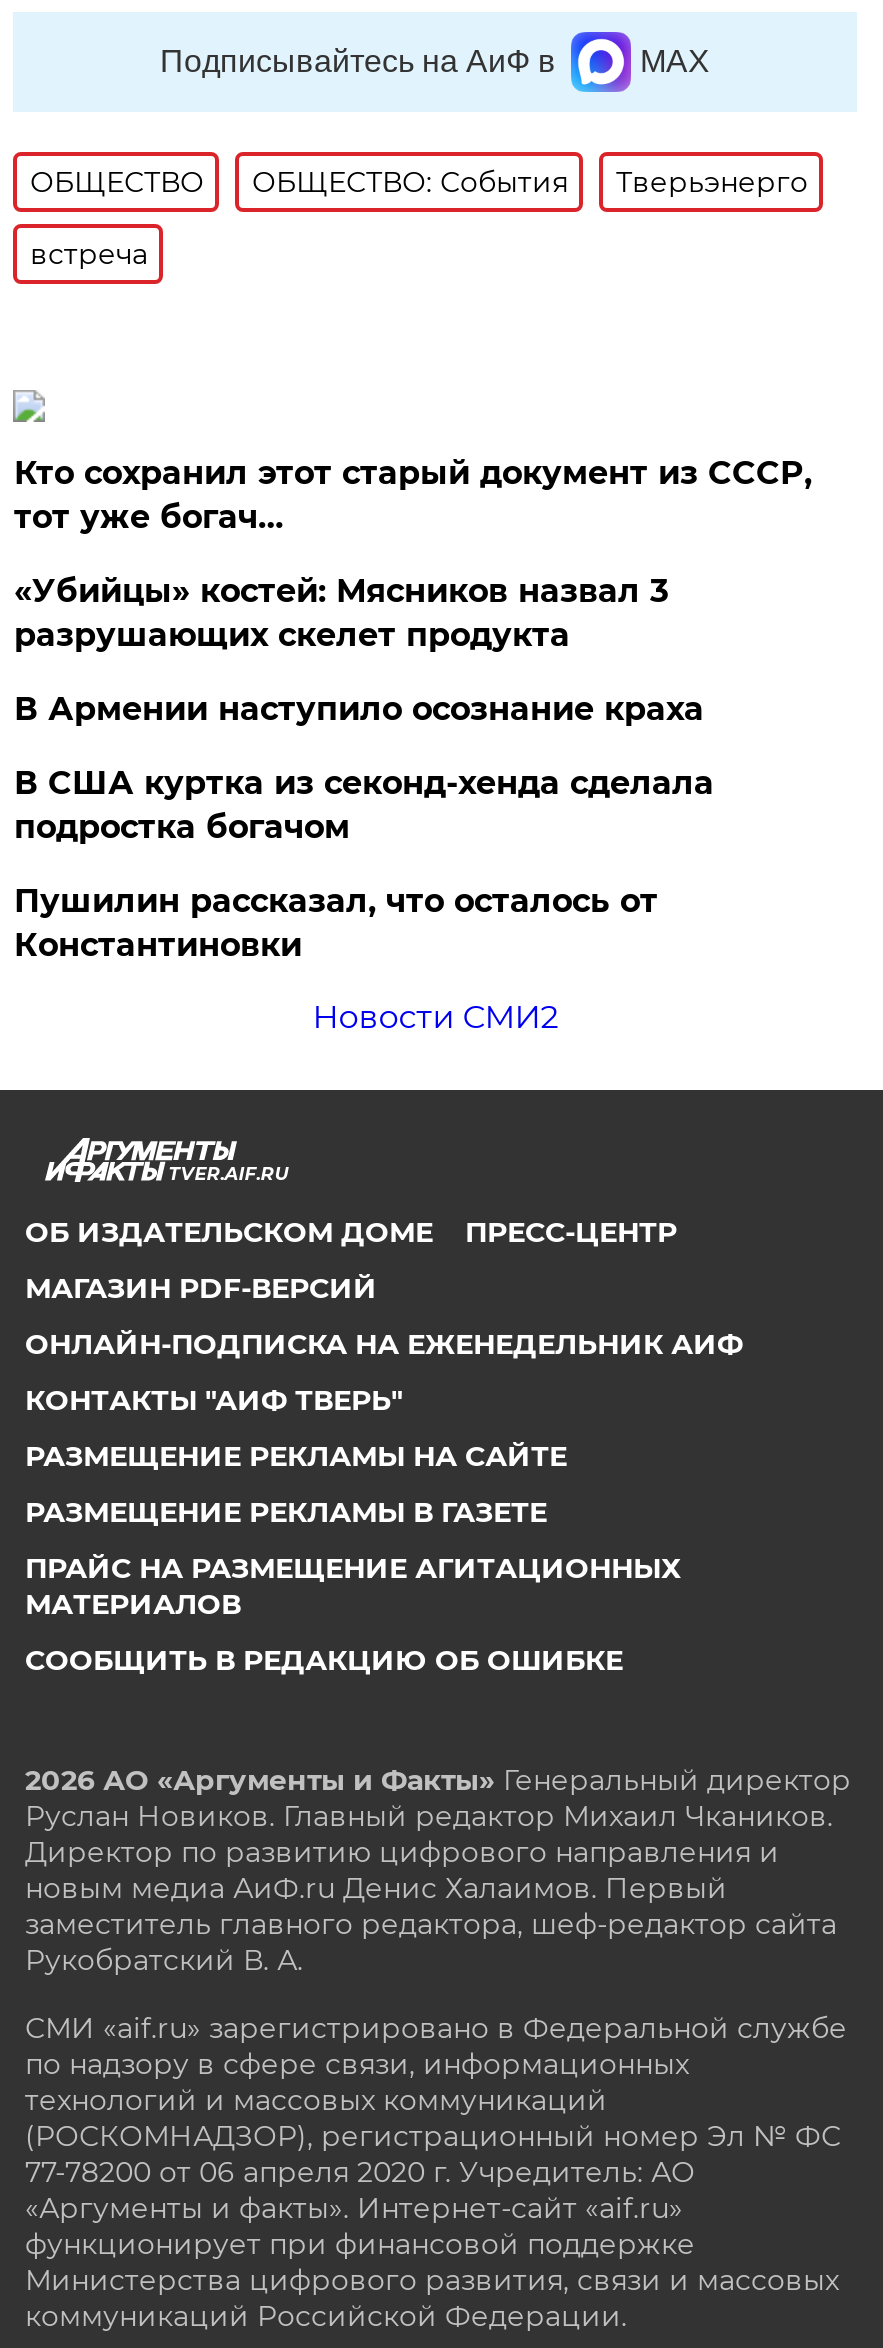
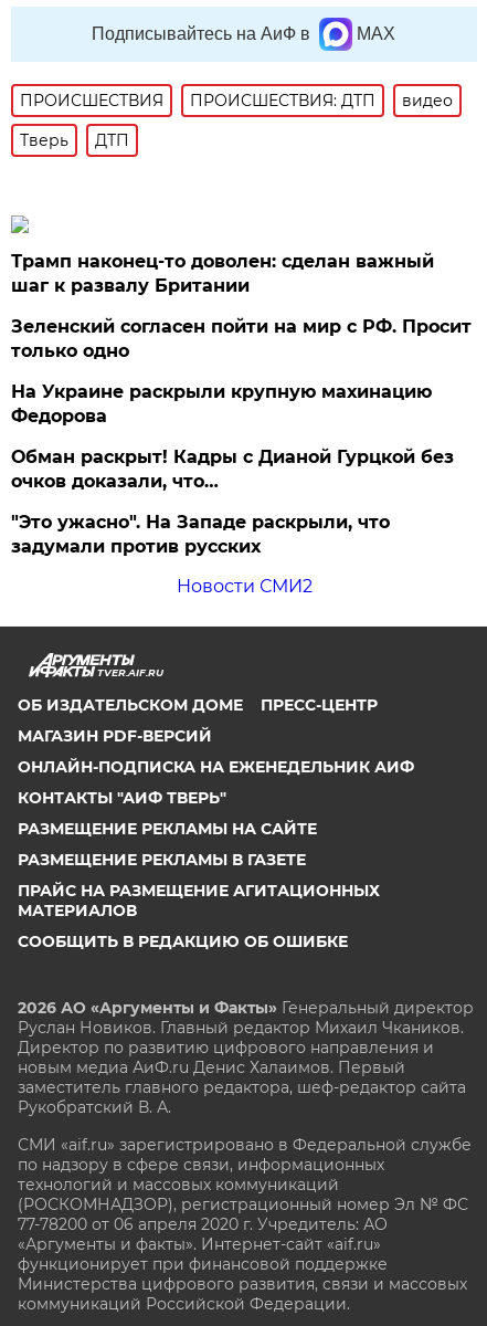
- ОБЩЕСТВО
- ОБЩЕСТВО: События
- Тверьэнерго
+ ПРОИСШЕСТВИЯ
+ ПРОИСШЕСТВИЯ: ДТП
+ видео

- встреча
+ Тверь
+ ДТП

- Кто сохранил этот старый документ из СССР,
- тот уже богач…
+ Трамп наконец-то доволен: сделан важный
+ шаг к развалу Британии

- «Убийцы» костей: Мясников назвал 3
- разрушающих скелет продукта
+ Зеленский согласен пойти на мир с РФ. Просит
+ только одно

- В Армении наступило осознание краха
+ На Украине раскрыли крупную махинацию
+ Федорова

- В США куртка из секонд-хенда сделала
- подростка богачом
+ Обман раскрыт! Кадры с Дианой Гурцкой без
+ очков доказали, что…

- Пушилин рассказал, что осталось от
- Константиновки
+ "Это ужасно". На Западе раскрыли, что
+ задумали против русских
